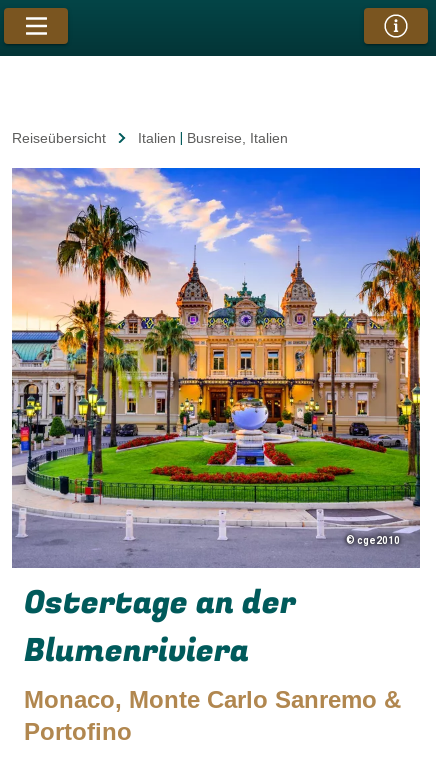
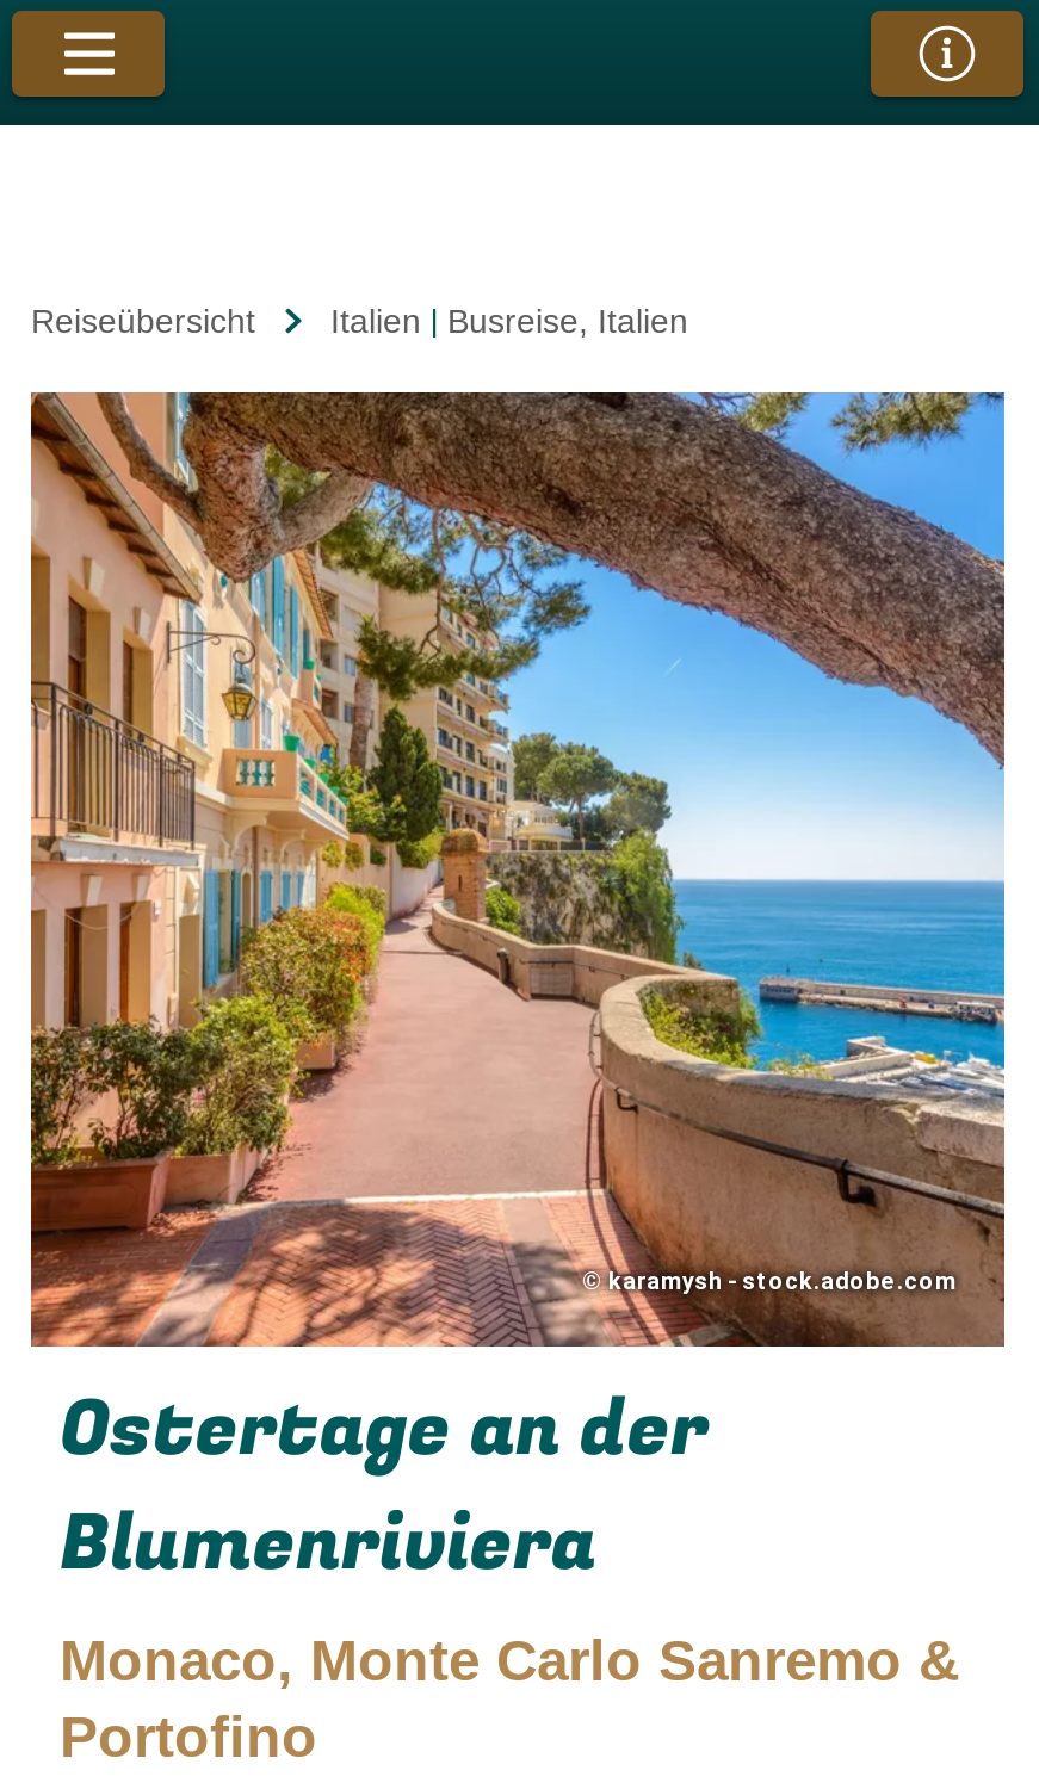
- [image]
- © cge2010
+ [image]
+ ©karamysh - stock.adobe.com
